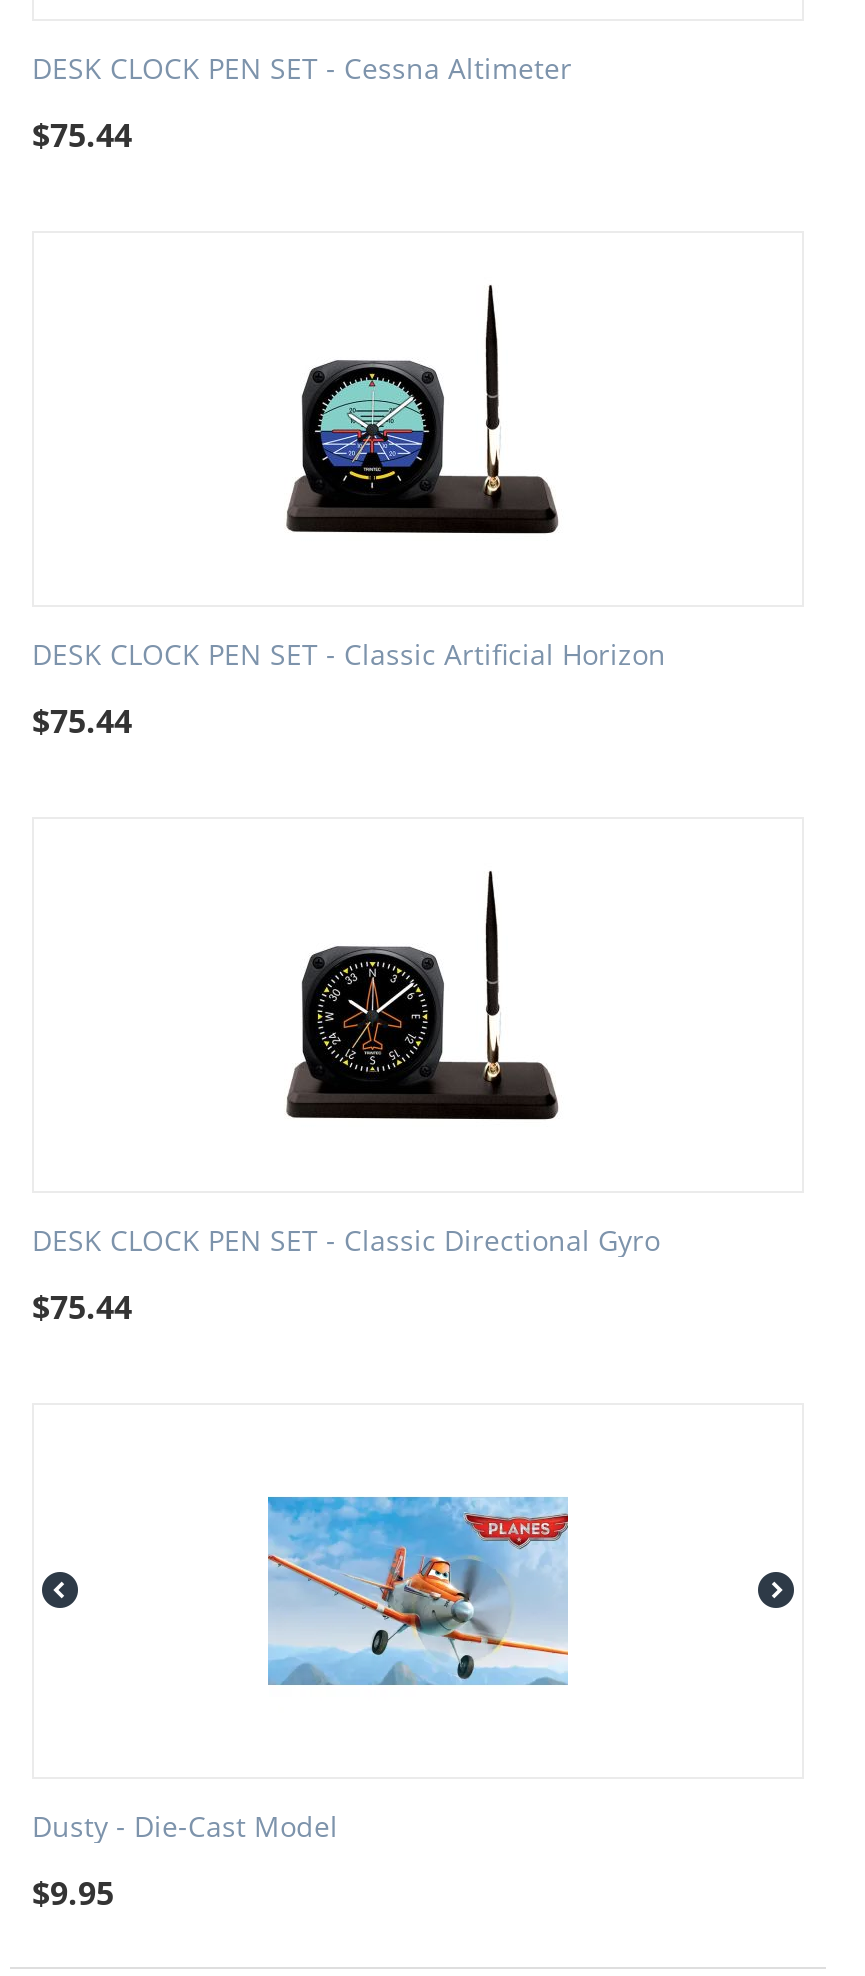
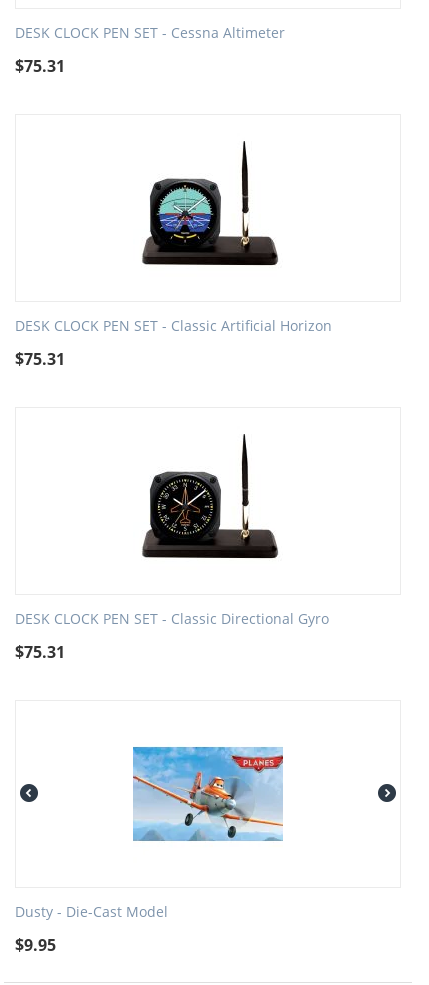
- $75.44
+ $75.31

- $75.44
+ $75.31

- $75.44
+ $75.31
